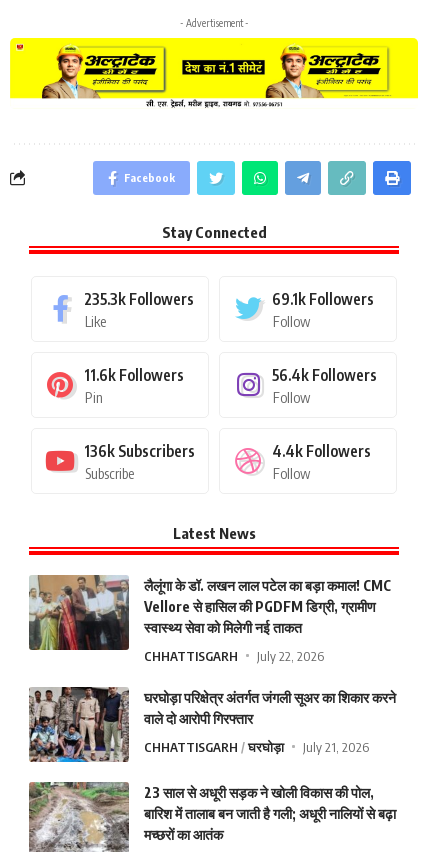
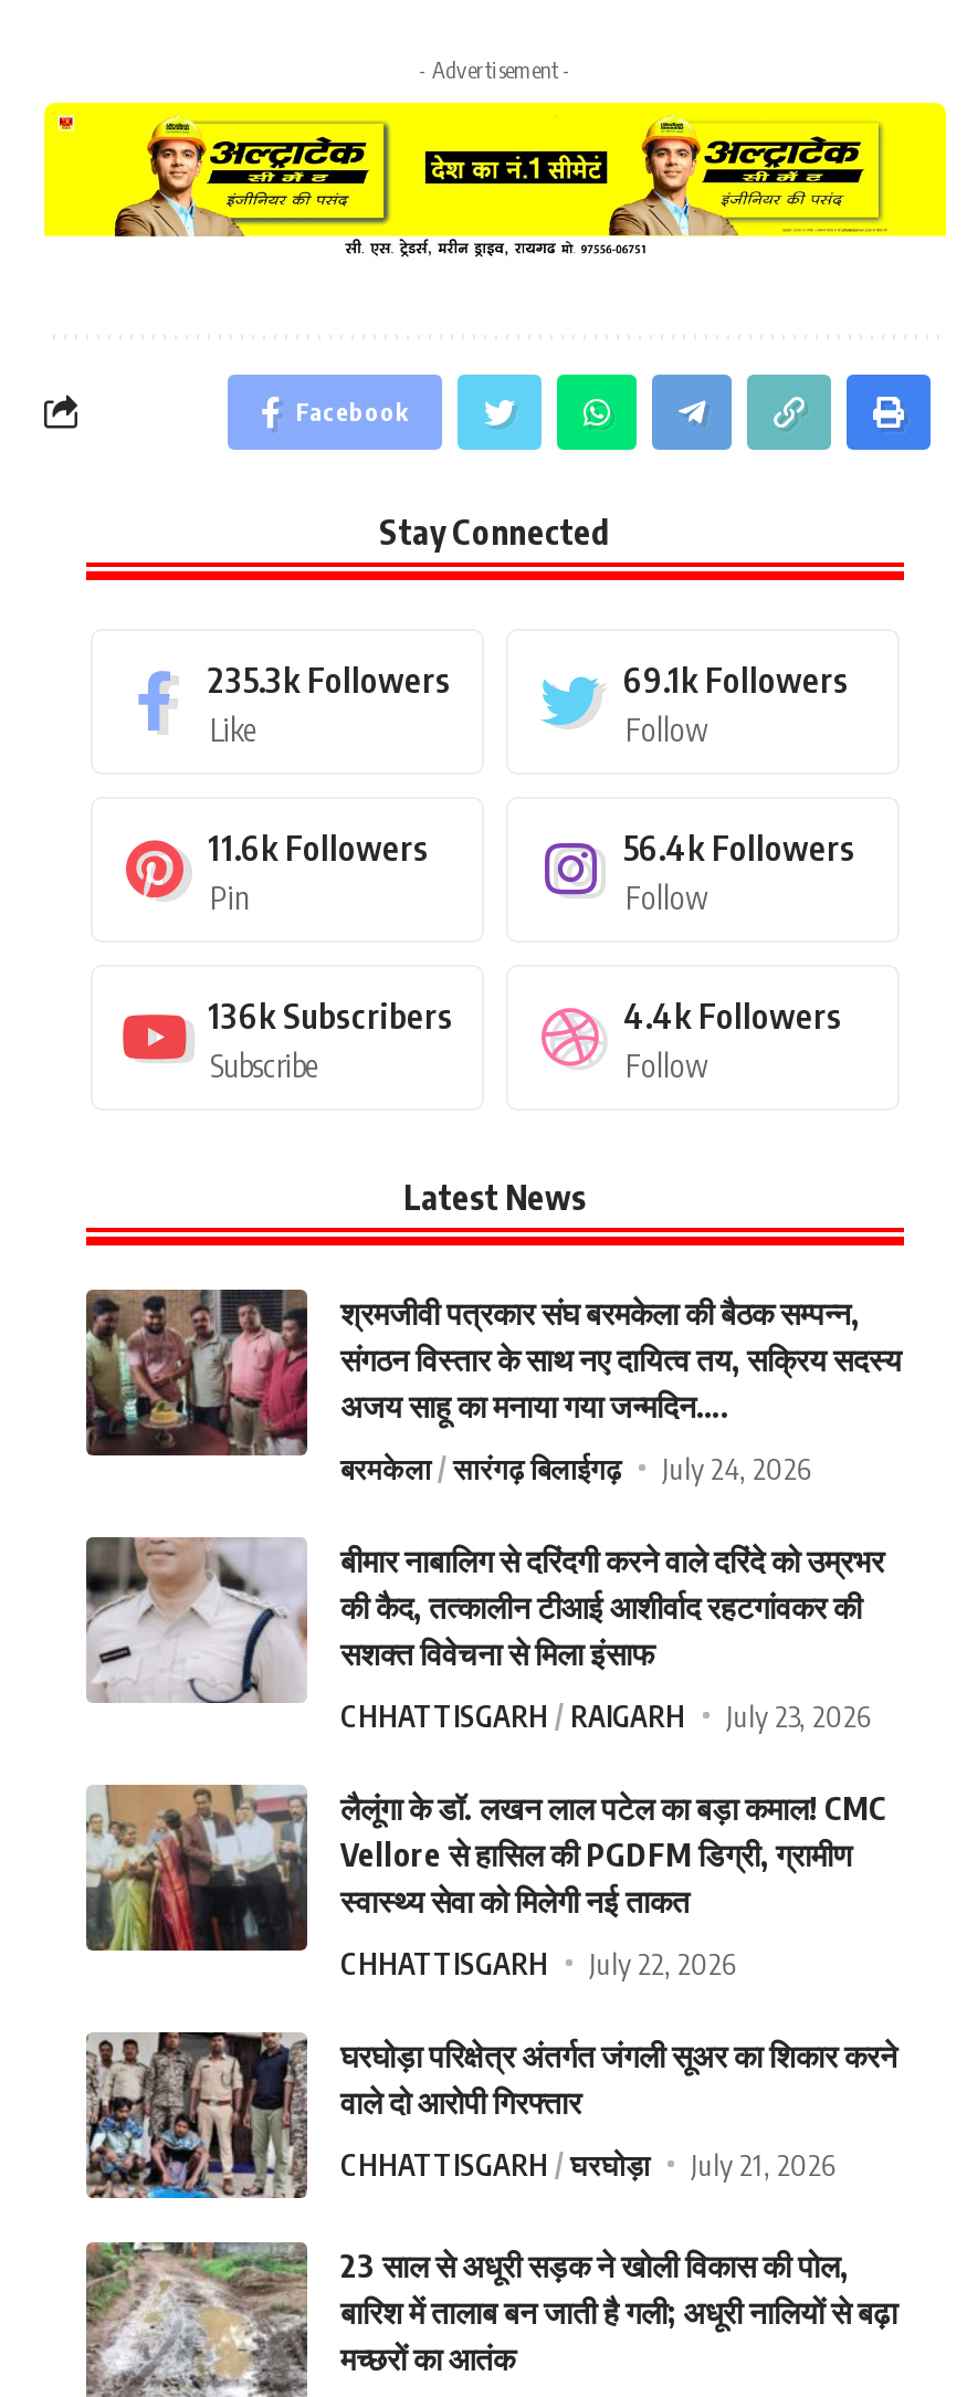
+ [image]
+ श्रमजीवी पत्रकार संघ बरमकेला की बैठक सम्पन्न,
+ संगठन विस्तार के साथ नए दायित्व तय, सक्रिय सदस्य
+ अजय साहू का मनाया गया जन्मदिन….
+ बरमकेला
+ सारंगढ़ बिलाईगढ़
+ July 24, 2026
+ बीमार नाबालिग से दरिंदगी करने वाले दरिंदे को उम्रभर
+ की कैद, तत्कालीन टीआई आशीर्वाद रहटगांवकर की
+ सशक्त विवेचना से मिला इंसाफ
+ CHHATTISGARH
+ RAIGARH
+ July 23, 2026

+ [image]
